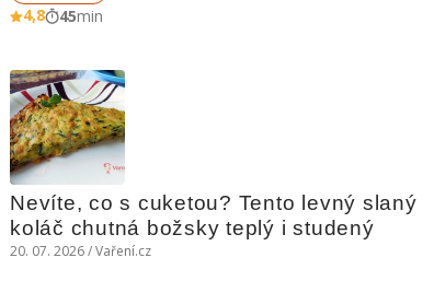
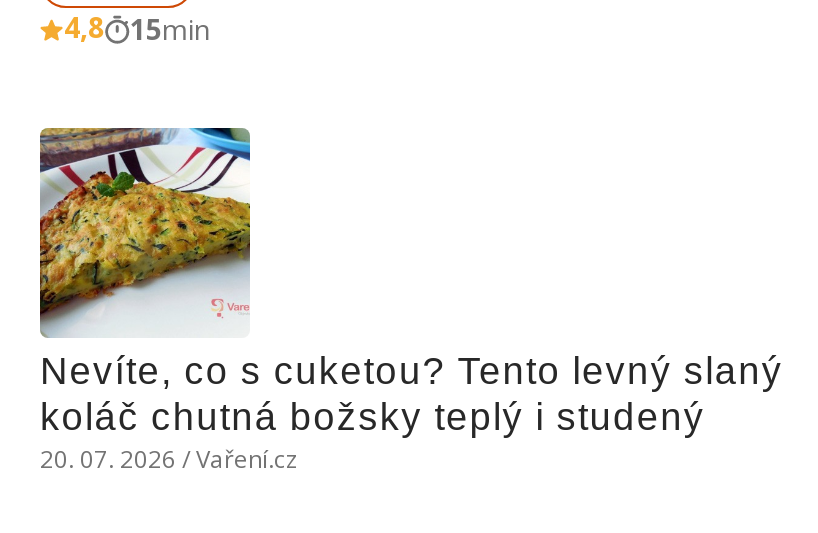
- 4,8 45min
+ 4,8 15min
